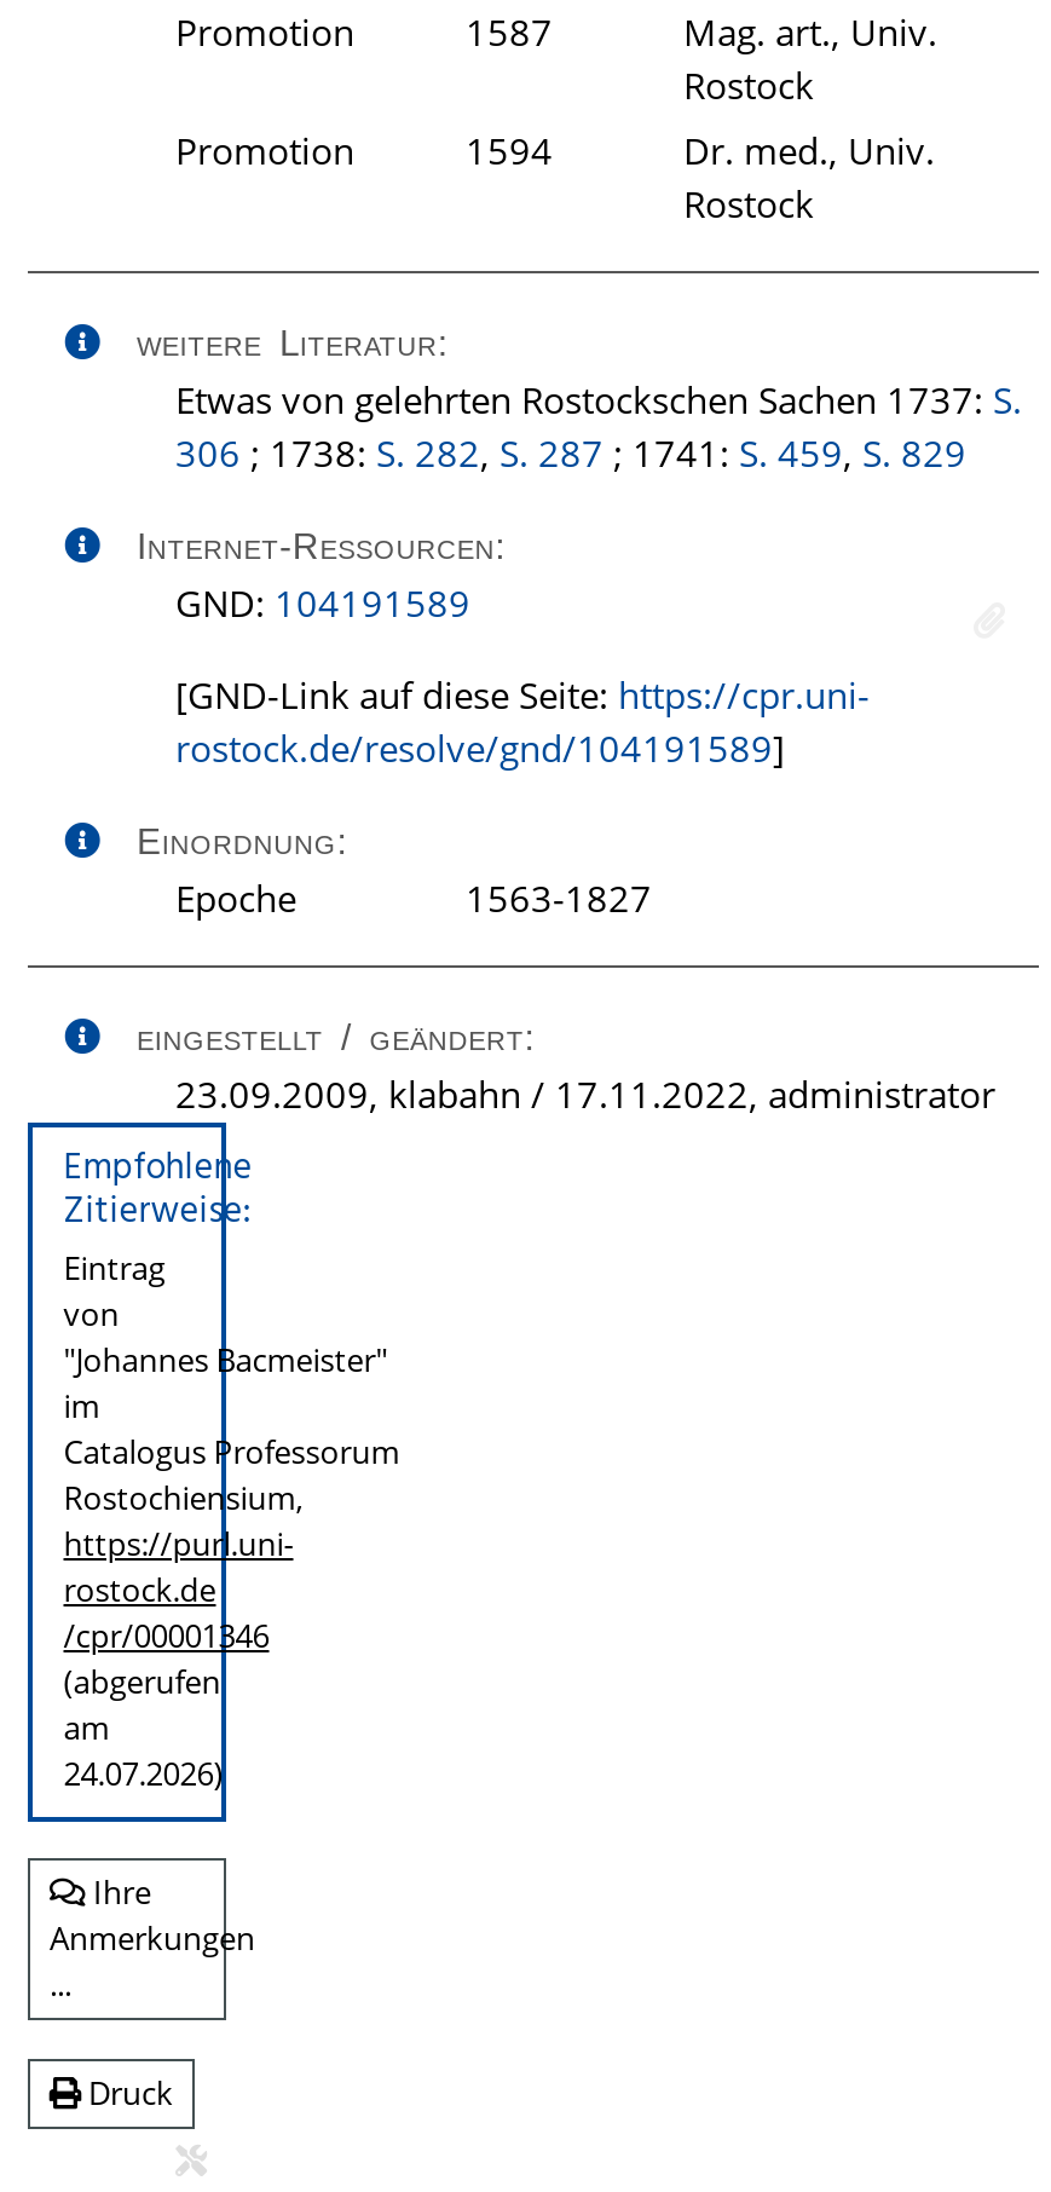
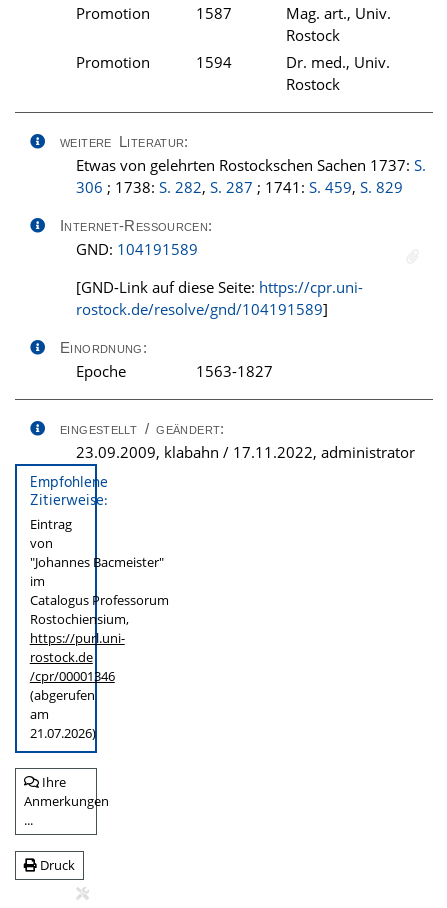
- 24.07.2026)
+ 21.07.2026)
